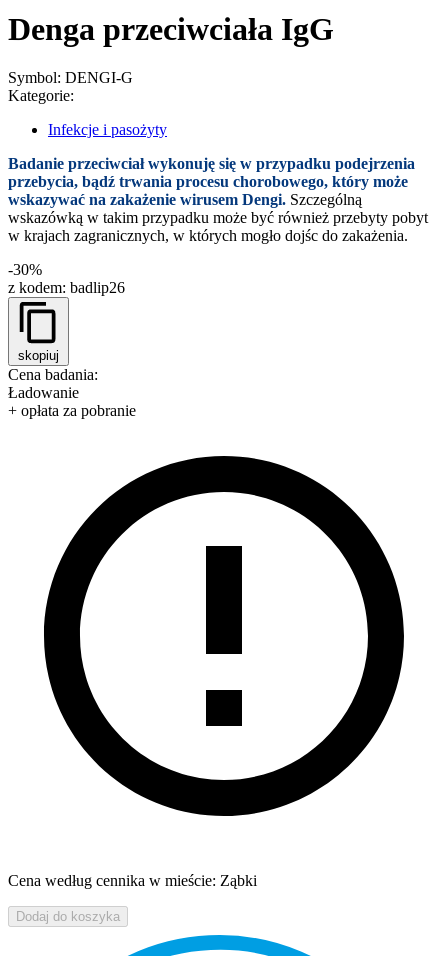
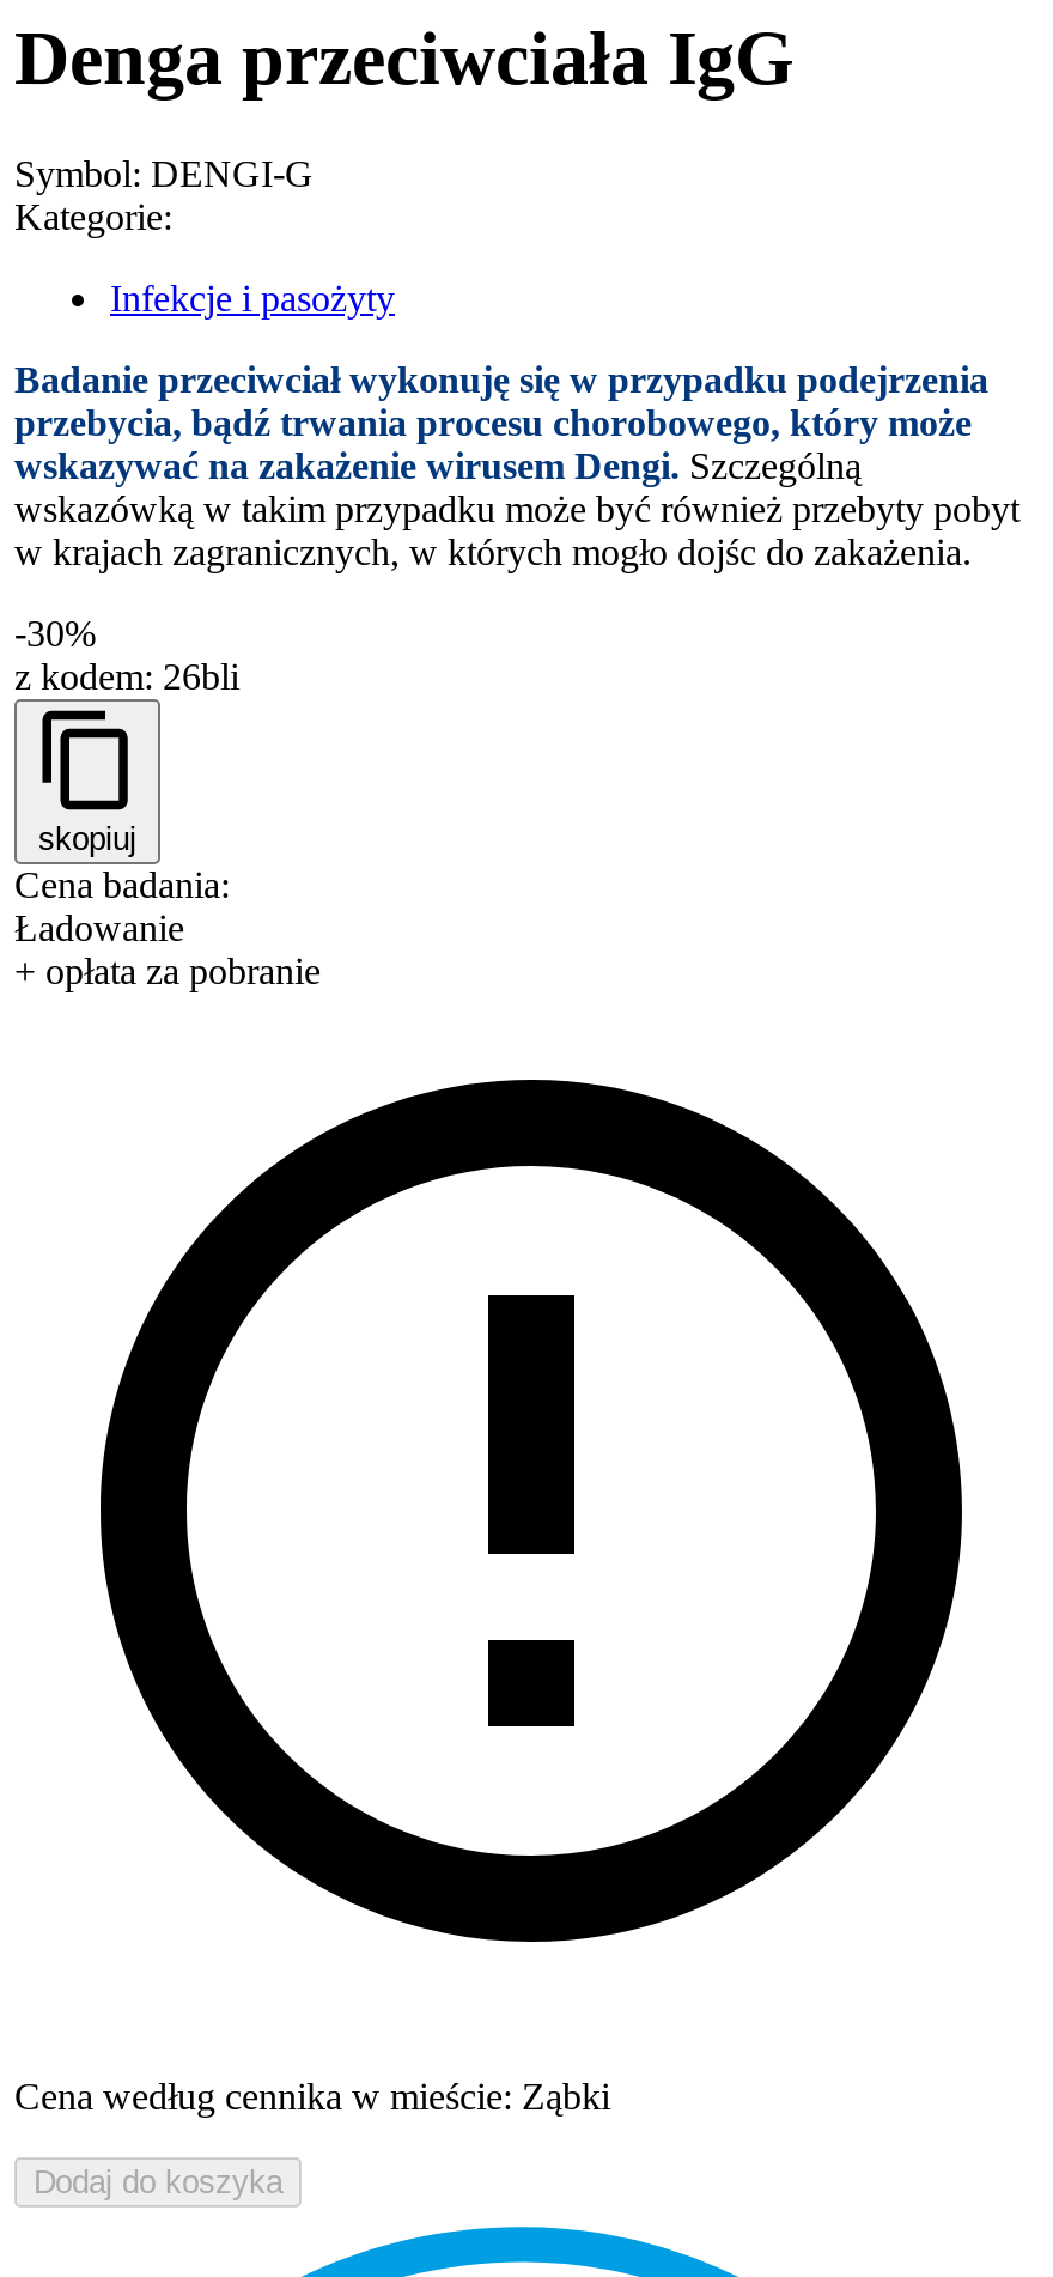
- z kodem: badlip26
+ z kodem: 26bli
